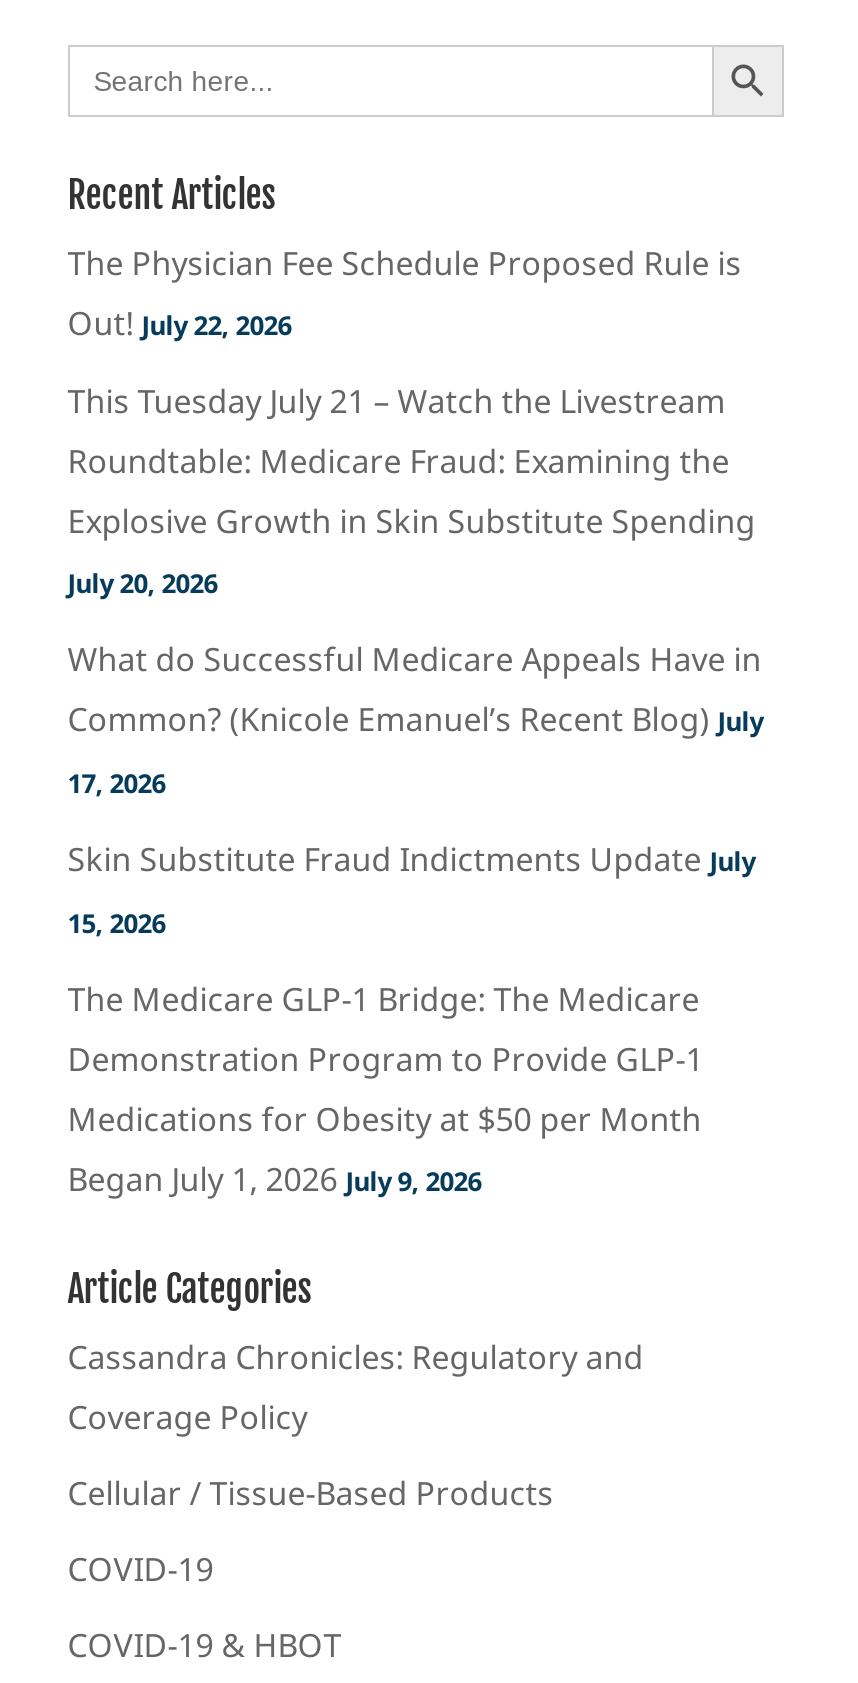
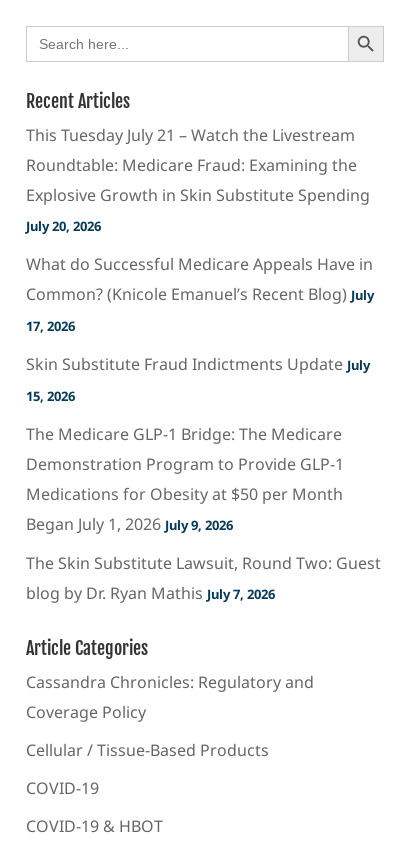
- The Physician Fee Schedule Proposed Rule is
- Out! July 22, 2026

moved up: This Tuesday July 21 – Watch the Livestream | Roundtable: Medicare Fraud: Examining the | Explosive Growth in Skin Substitute Spending | ... | Medications for Obesity at $50 per Month | Began July 1, 2026 July 9, 2026

+ The Skin Substitute Lawsuit, Round Two: Guest
+ blog by Dr. Ryan Mathis July 7, 2026
